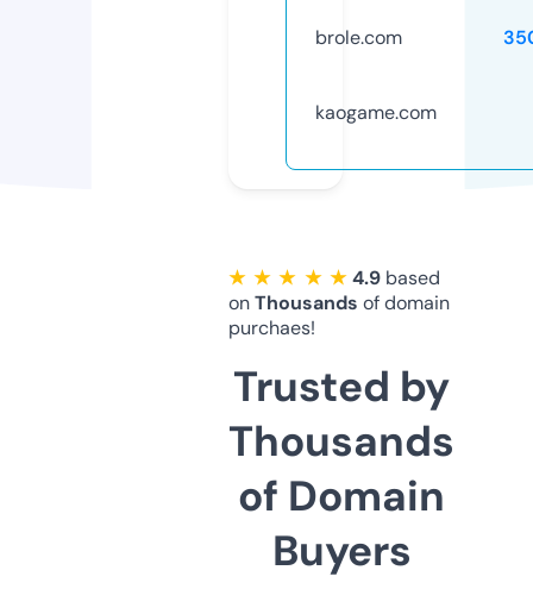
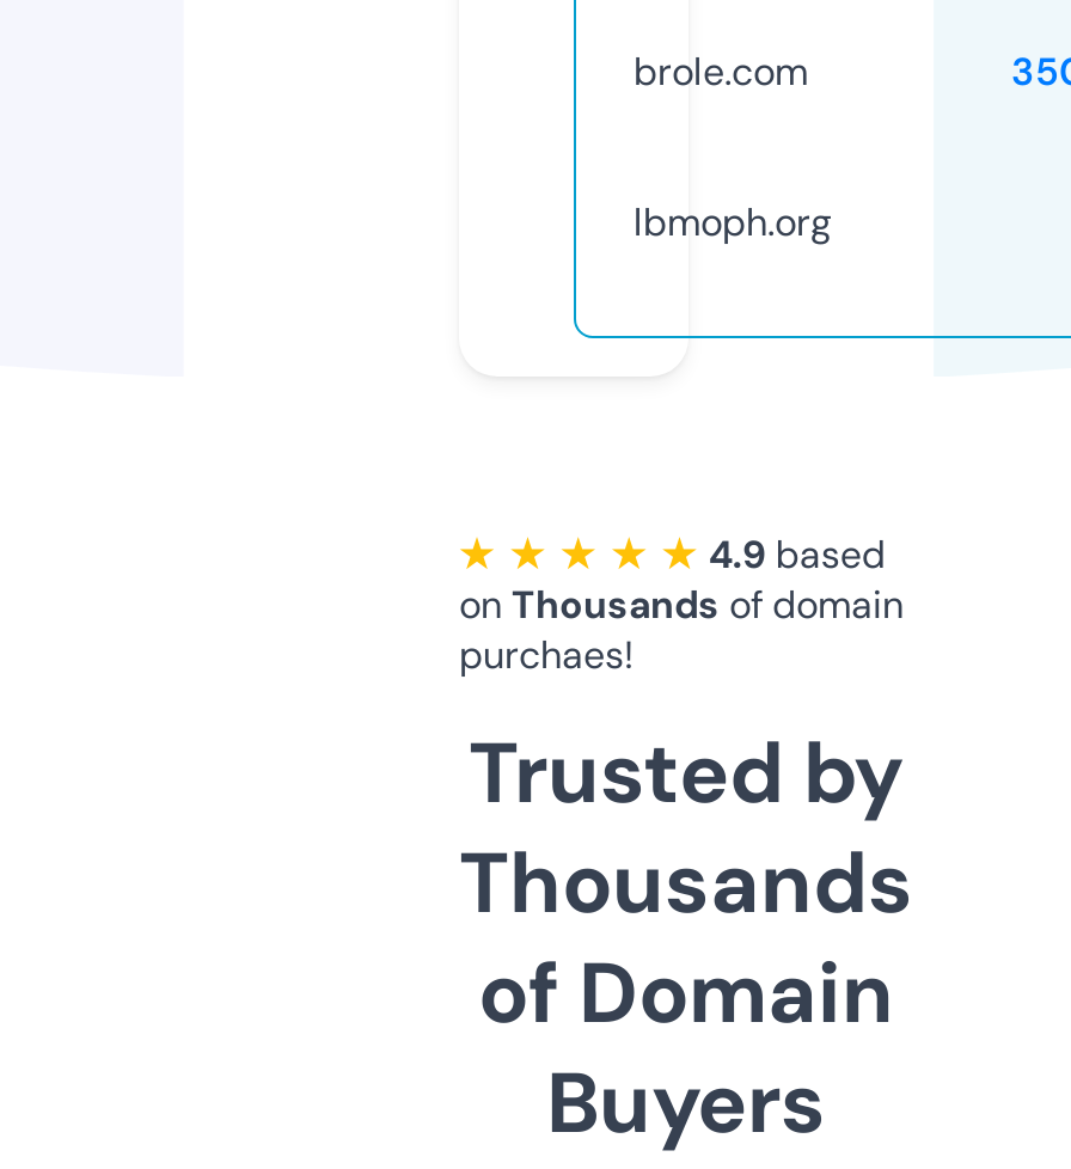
- kaogame.com
+ lbmoph.org
